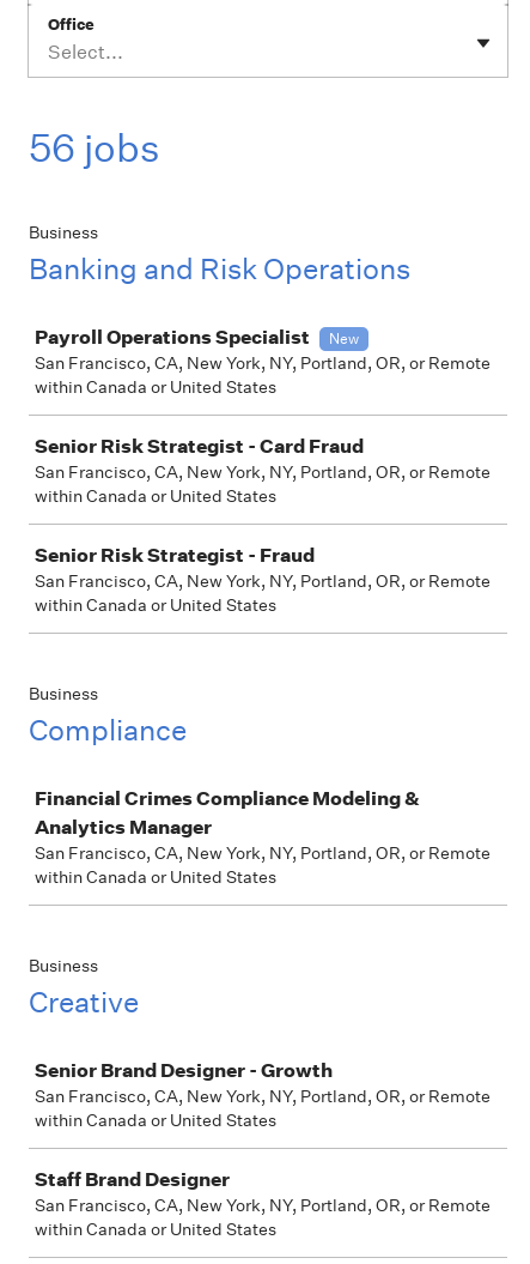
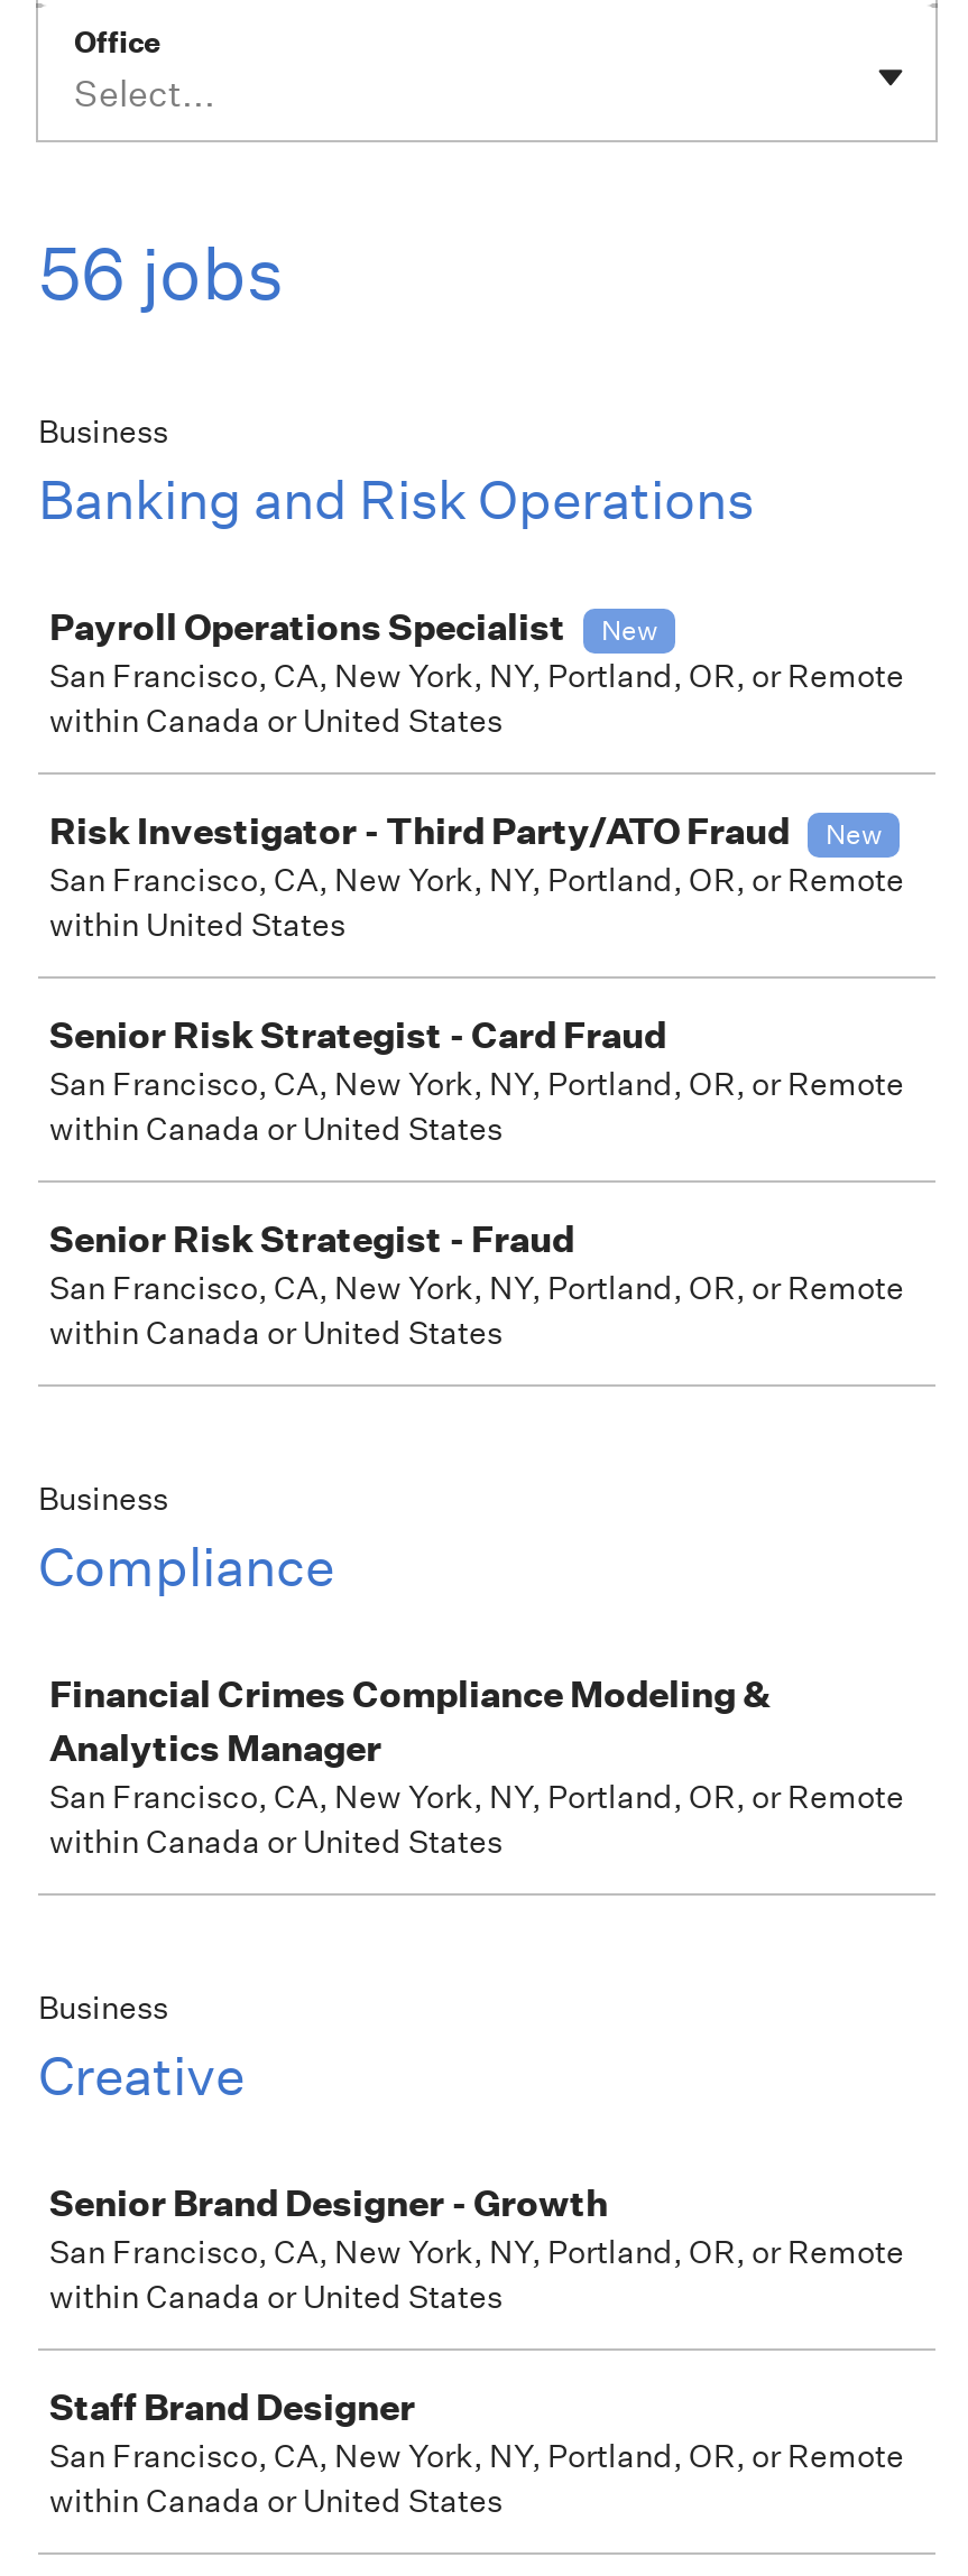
+ Risk Investigator - Third Party/ATO Fraud
+ New
+ San Francisco, CA, New York, NY, Portland, OR, or Remote
+ within United States
